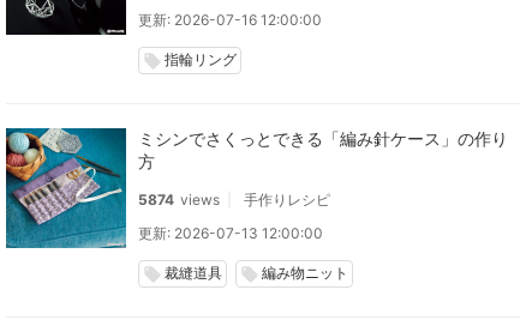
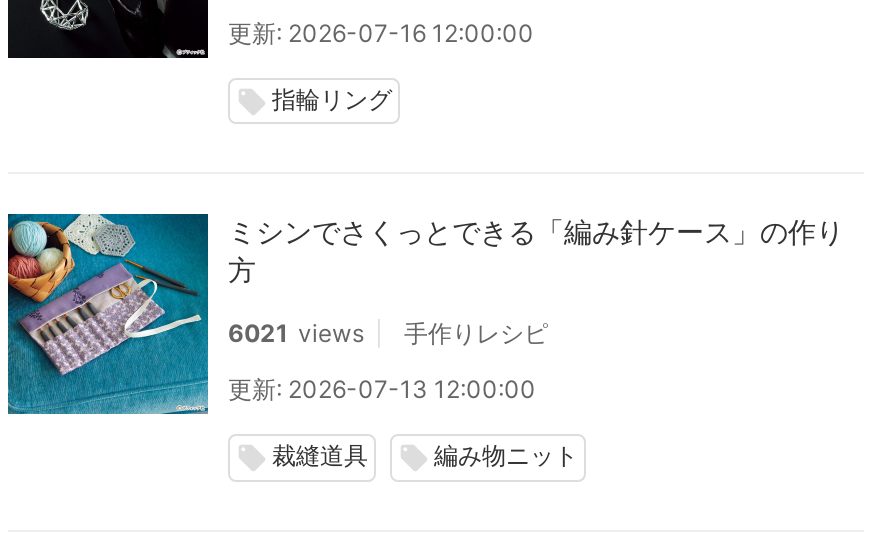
- 5874 views 手作りレシピ
+ 6021 views 手作りレシピ
